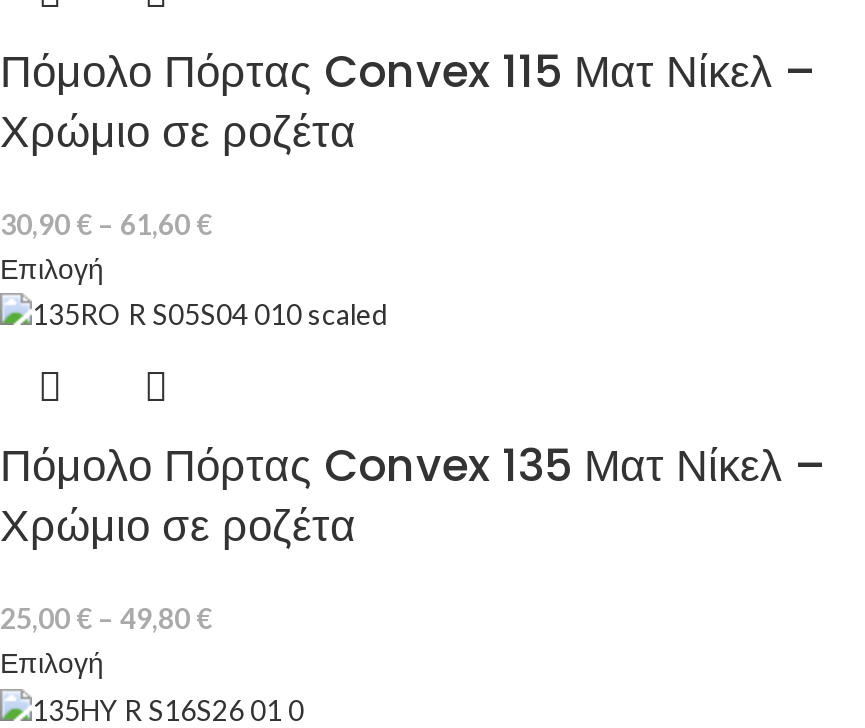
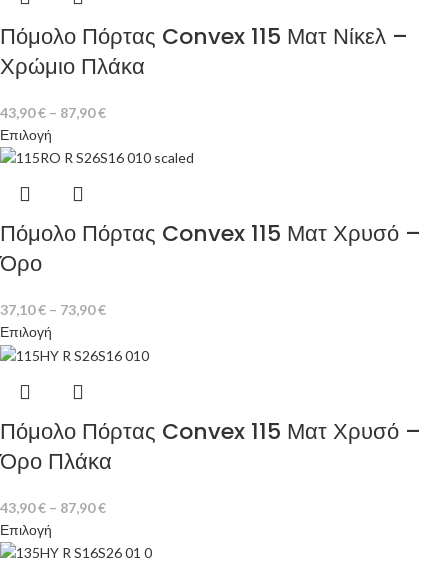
- Χρώμιο σε ροζέτα
+ Χρώμιο Πλάκα

- 30,90 € – 61,60 €
+ 43,90 € – 87,90 €

- Πόμολο Πόρτας Convex 135 Ματ Νίκελ –
- Χρώμιο σε ροζέτα
- 25,00 € – 49,80 €
+ Πόμολο Πόρτας Convex 115 Ματ Χρυσό –
+ Όρο
+ 37,10€ – 73,90€
+ Επιλογή
+ Πόμολο Πόρτας Convex 115 Ματ Χρυσό –
+ Όρο Πλάκα
+ 43,90€ – 87,90€
